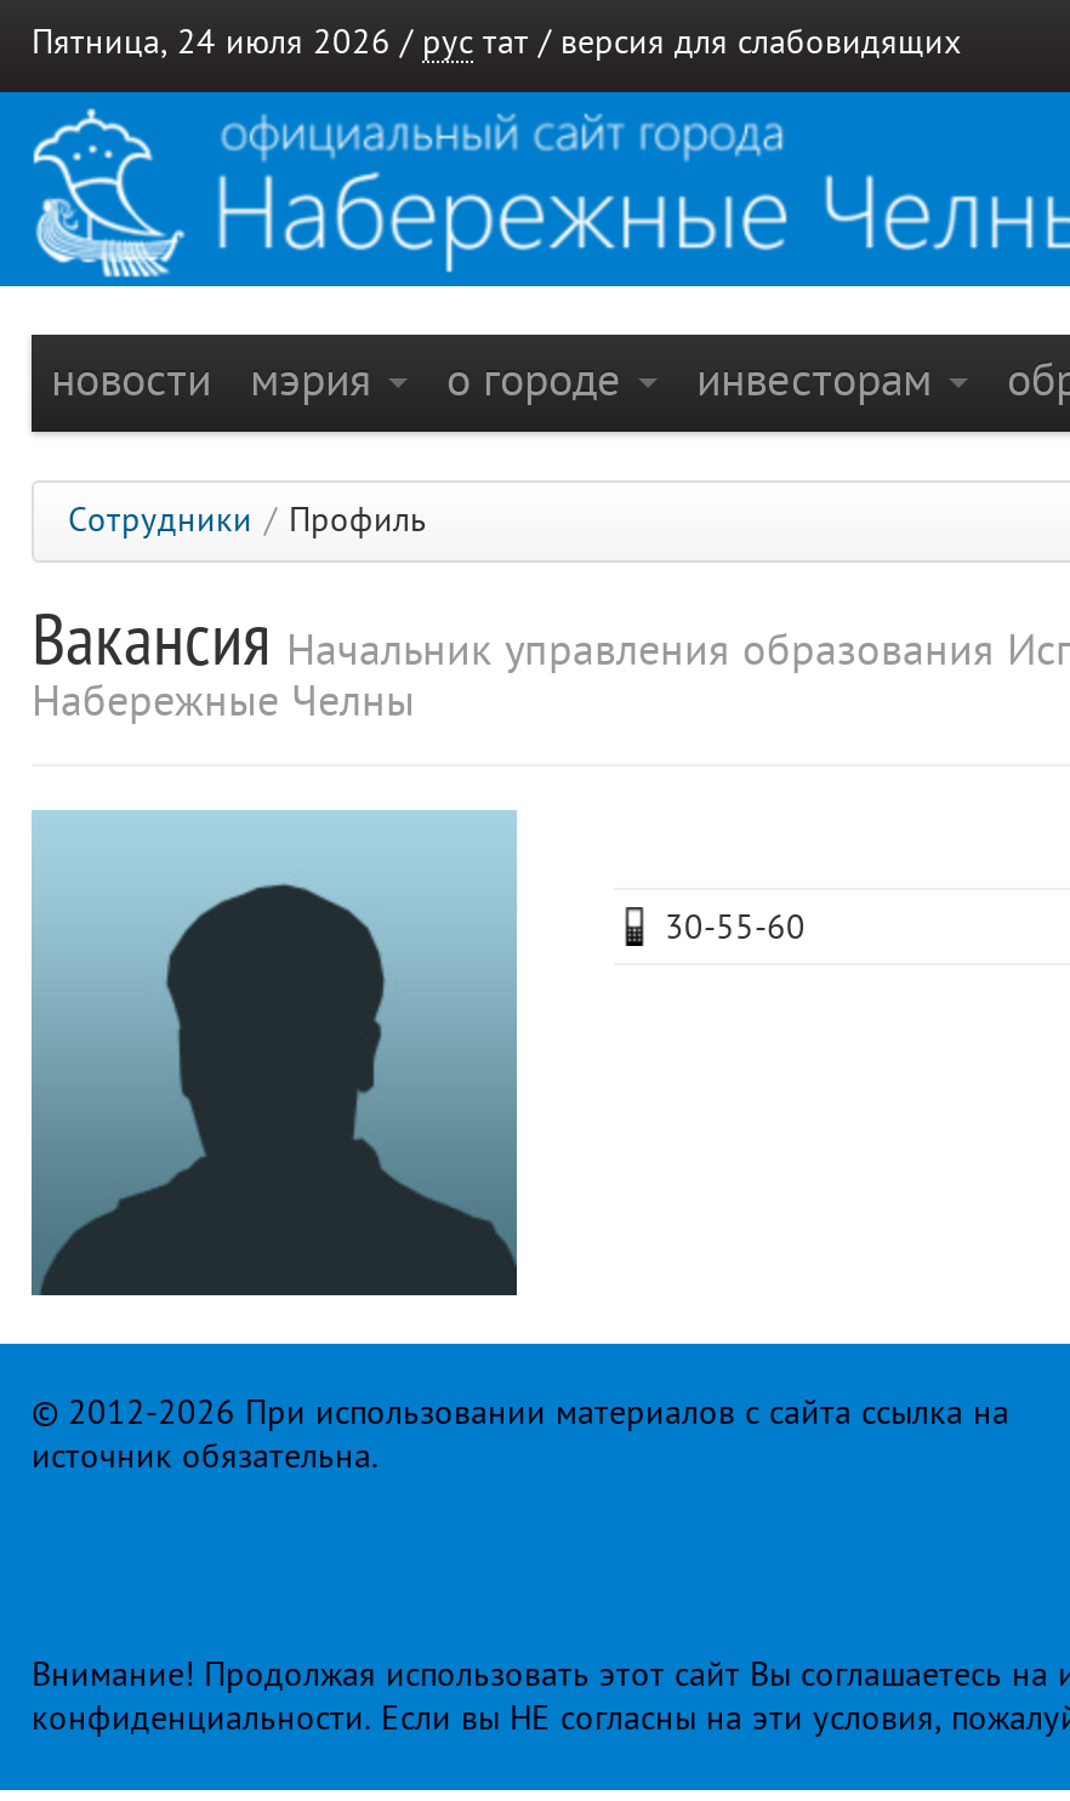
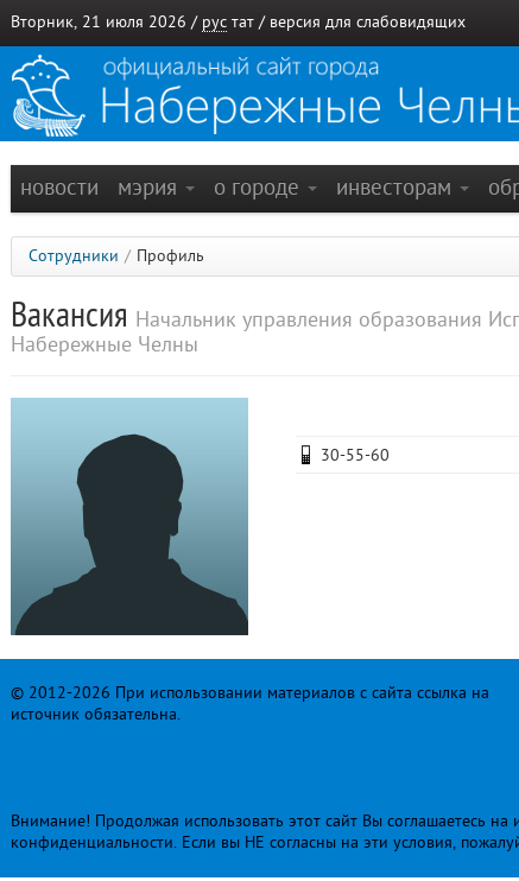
- Пятница, 24 июля 2026 / рус тат / версия для слабовидящих
+ Вторник, 21 июля 2026 / рус тат / версия для слабовидящих
